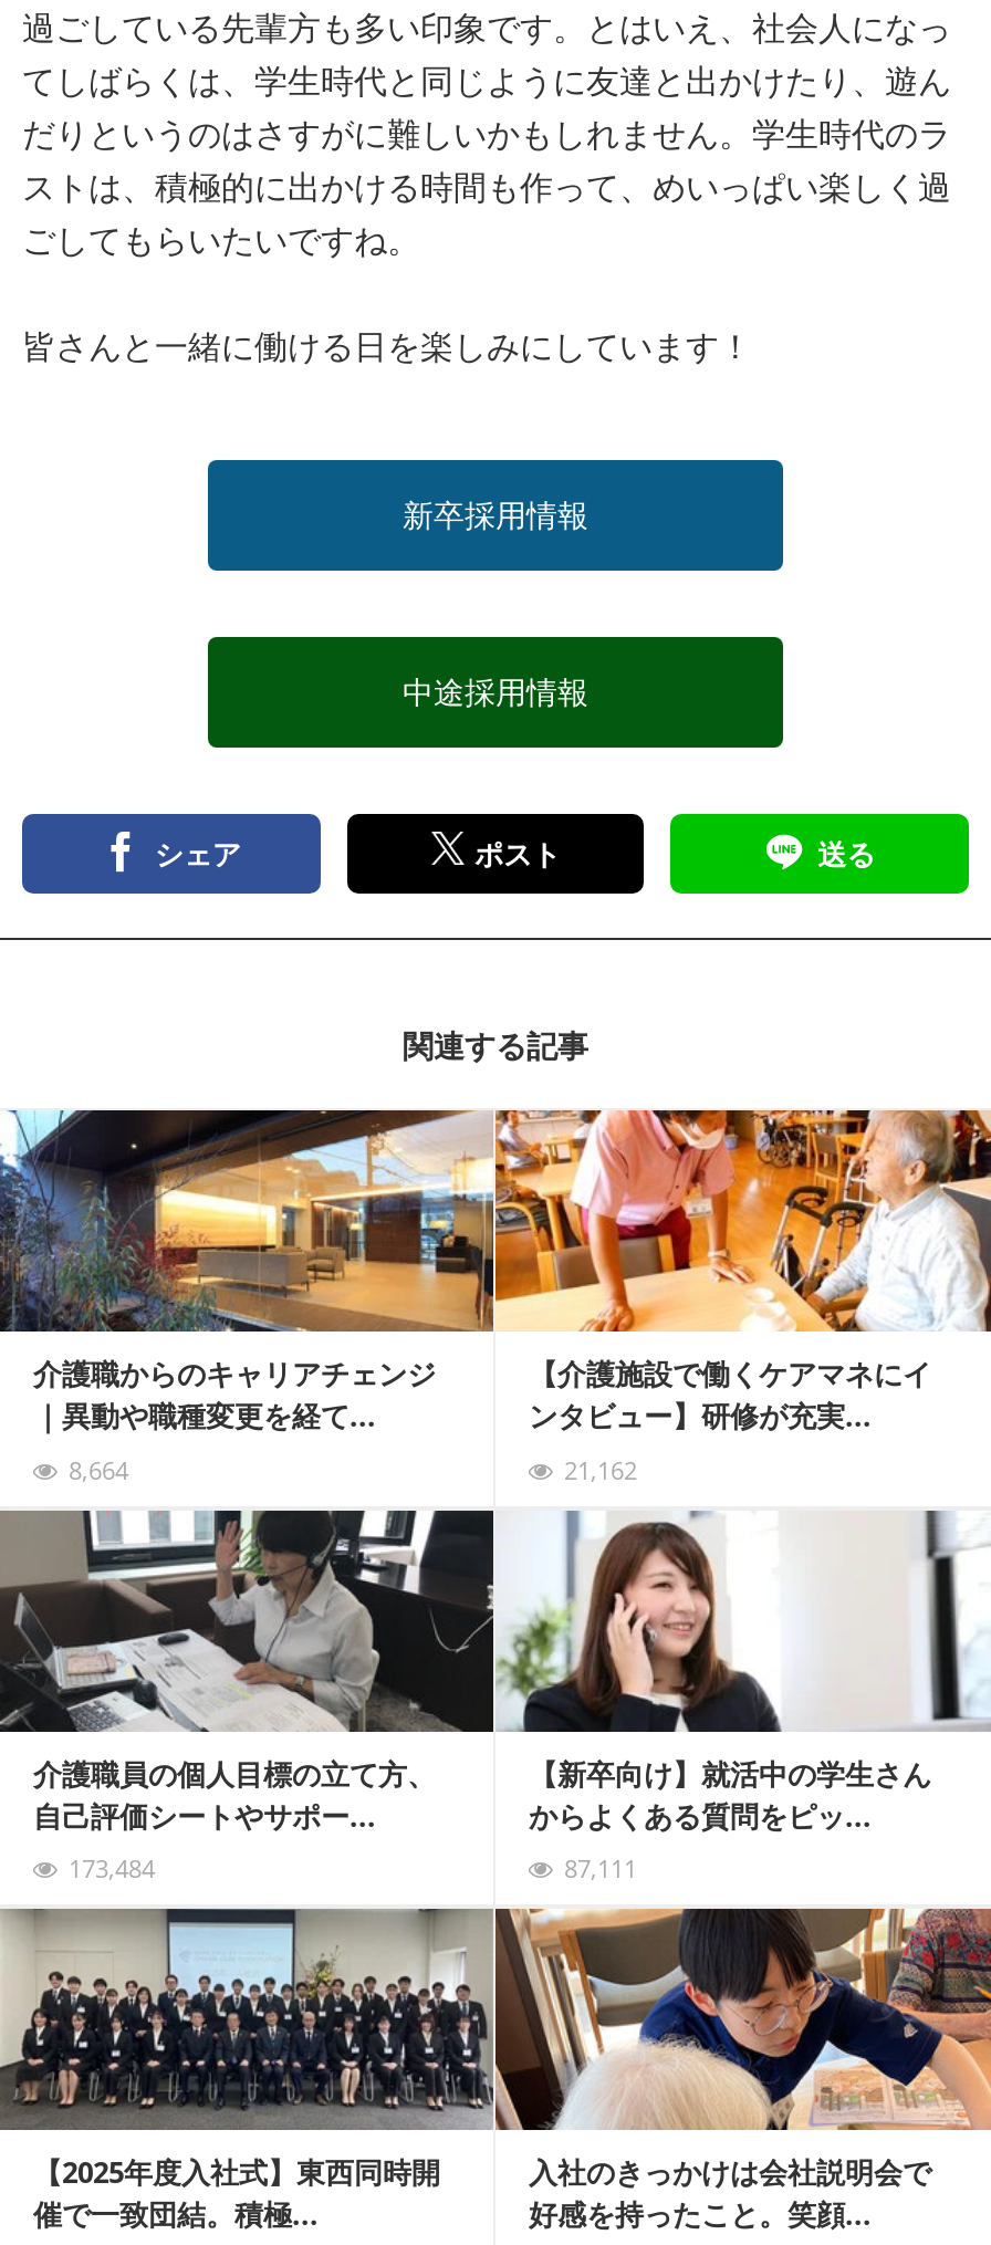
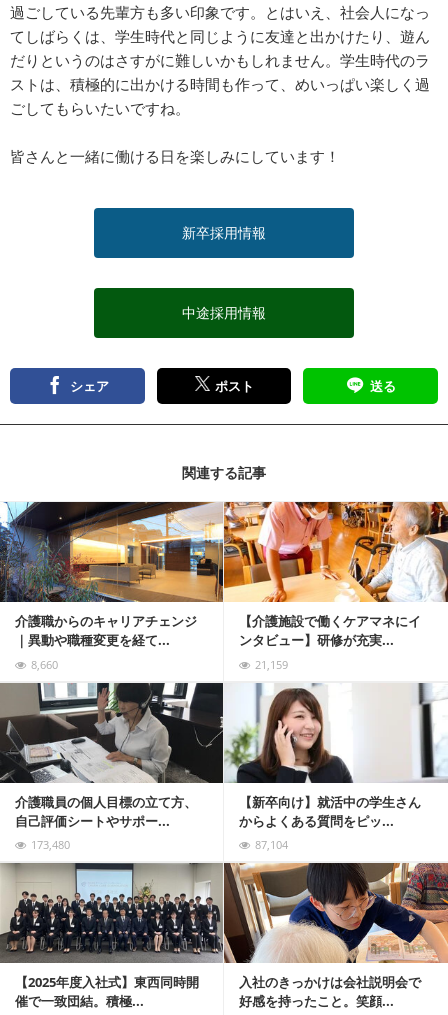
- 8,664
+ 8,660

- 21,162
+ 21,159

- 173,484
+ 173,480

- 87,111
+ 87,104
